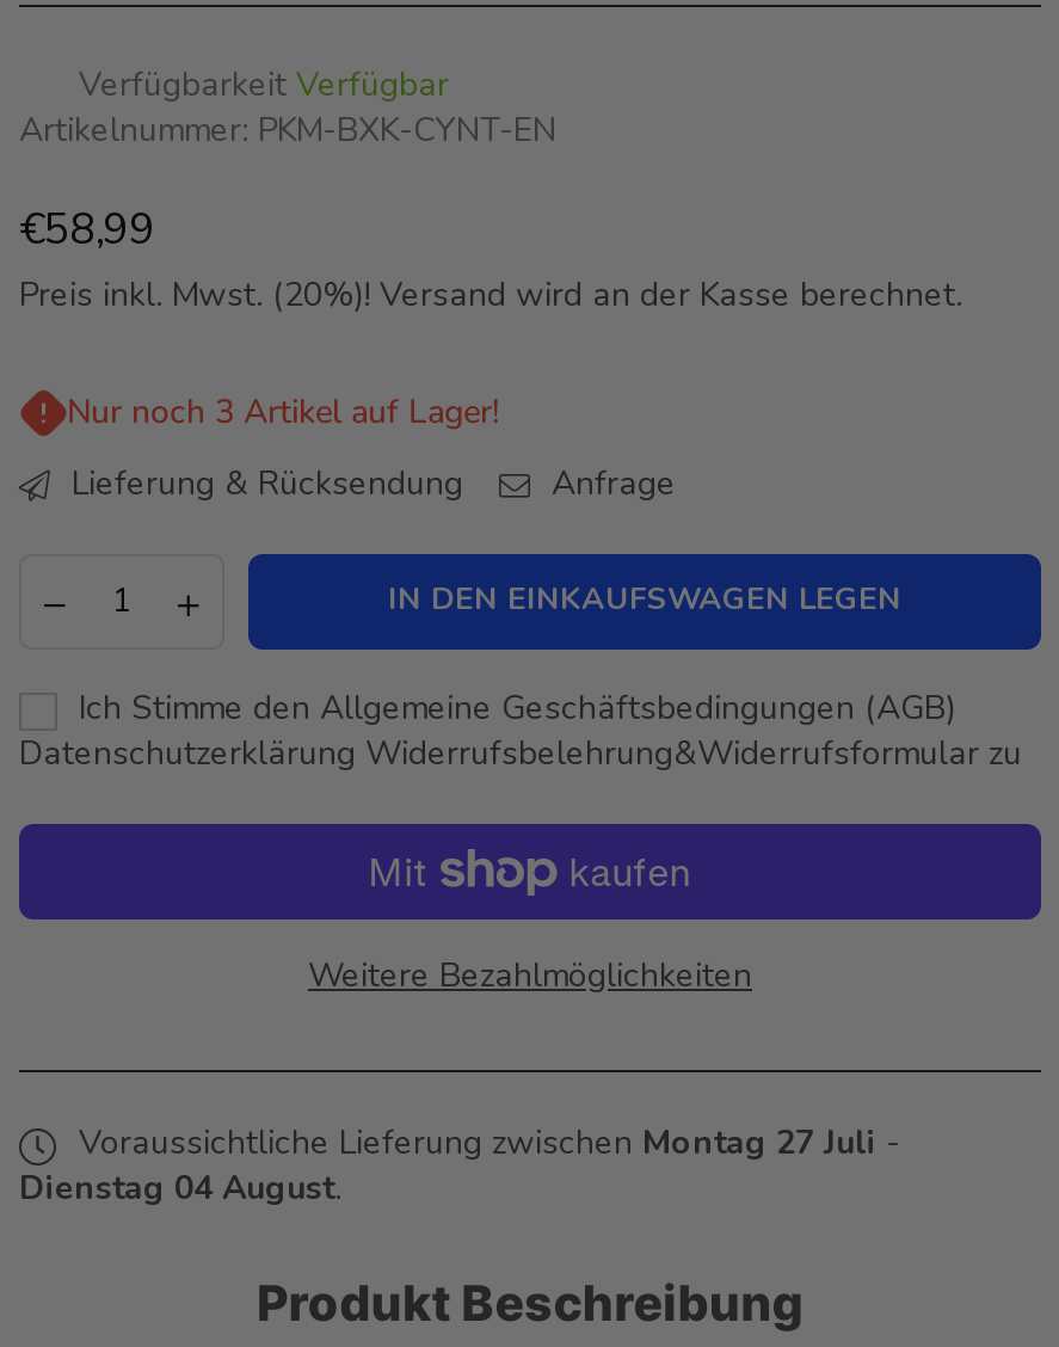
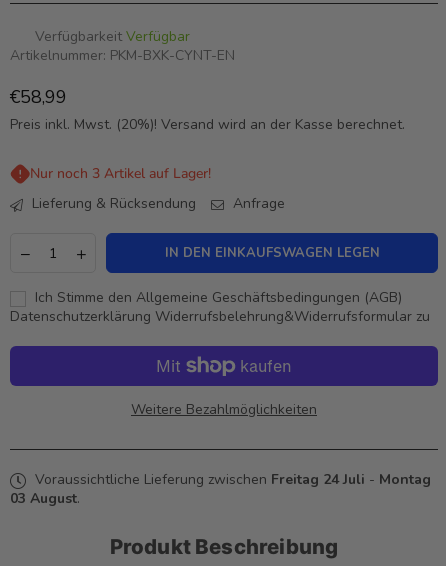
- Voraussichtliche Lieferung zwischen Montag 27 Juli -
- Dienstag 04 August.
+ Voraussichtliche Lieferung zwischen Freitag 24 Juli - Montag
+ 03 August.
